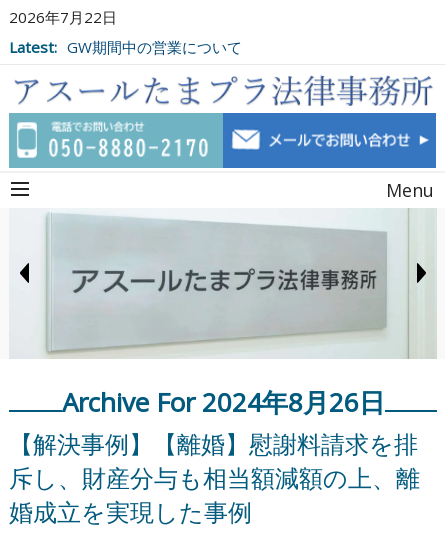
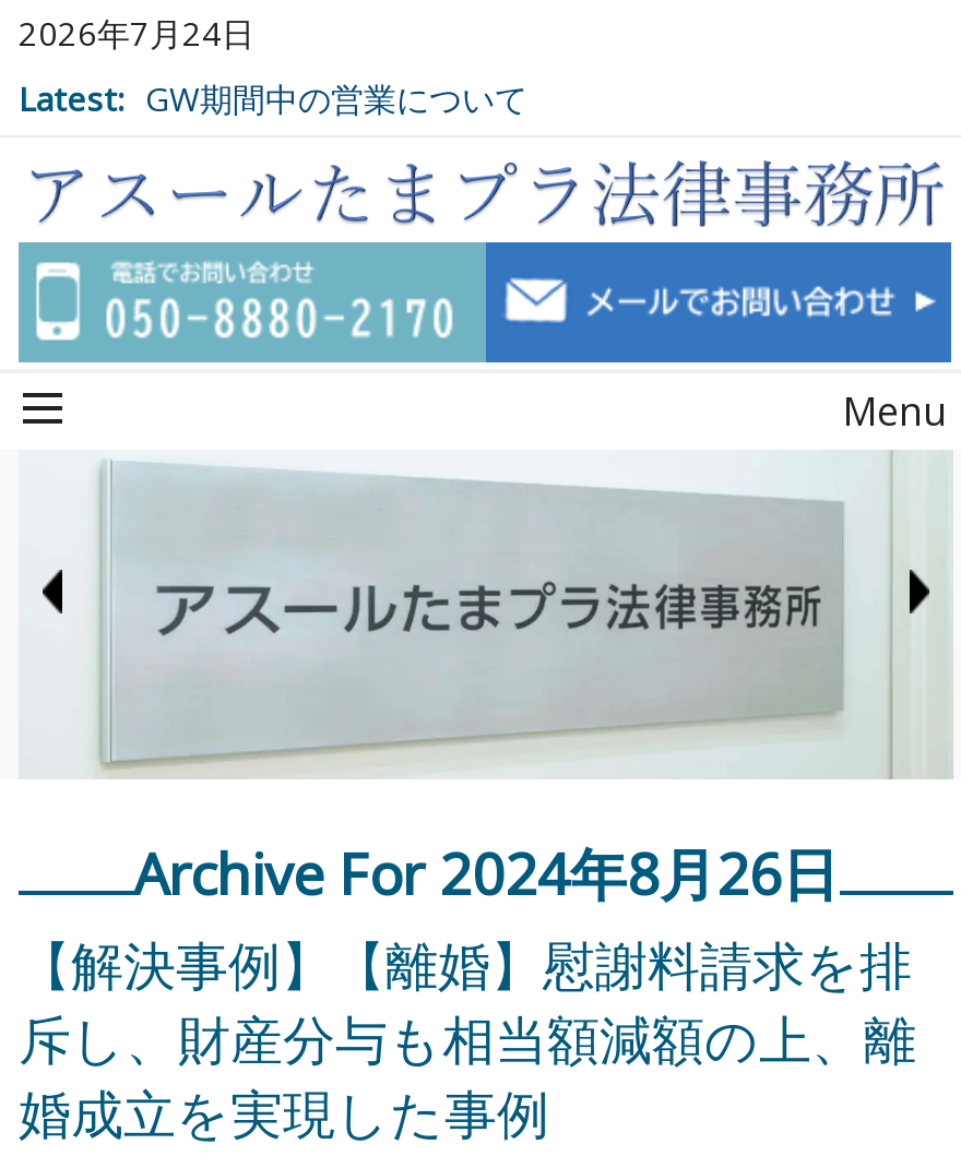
- 2026年7月22日
+ 2026年7月24日
